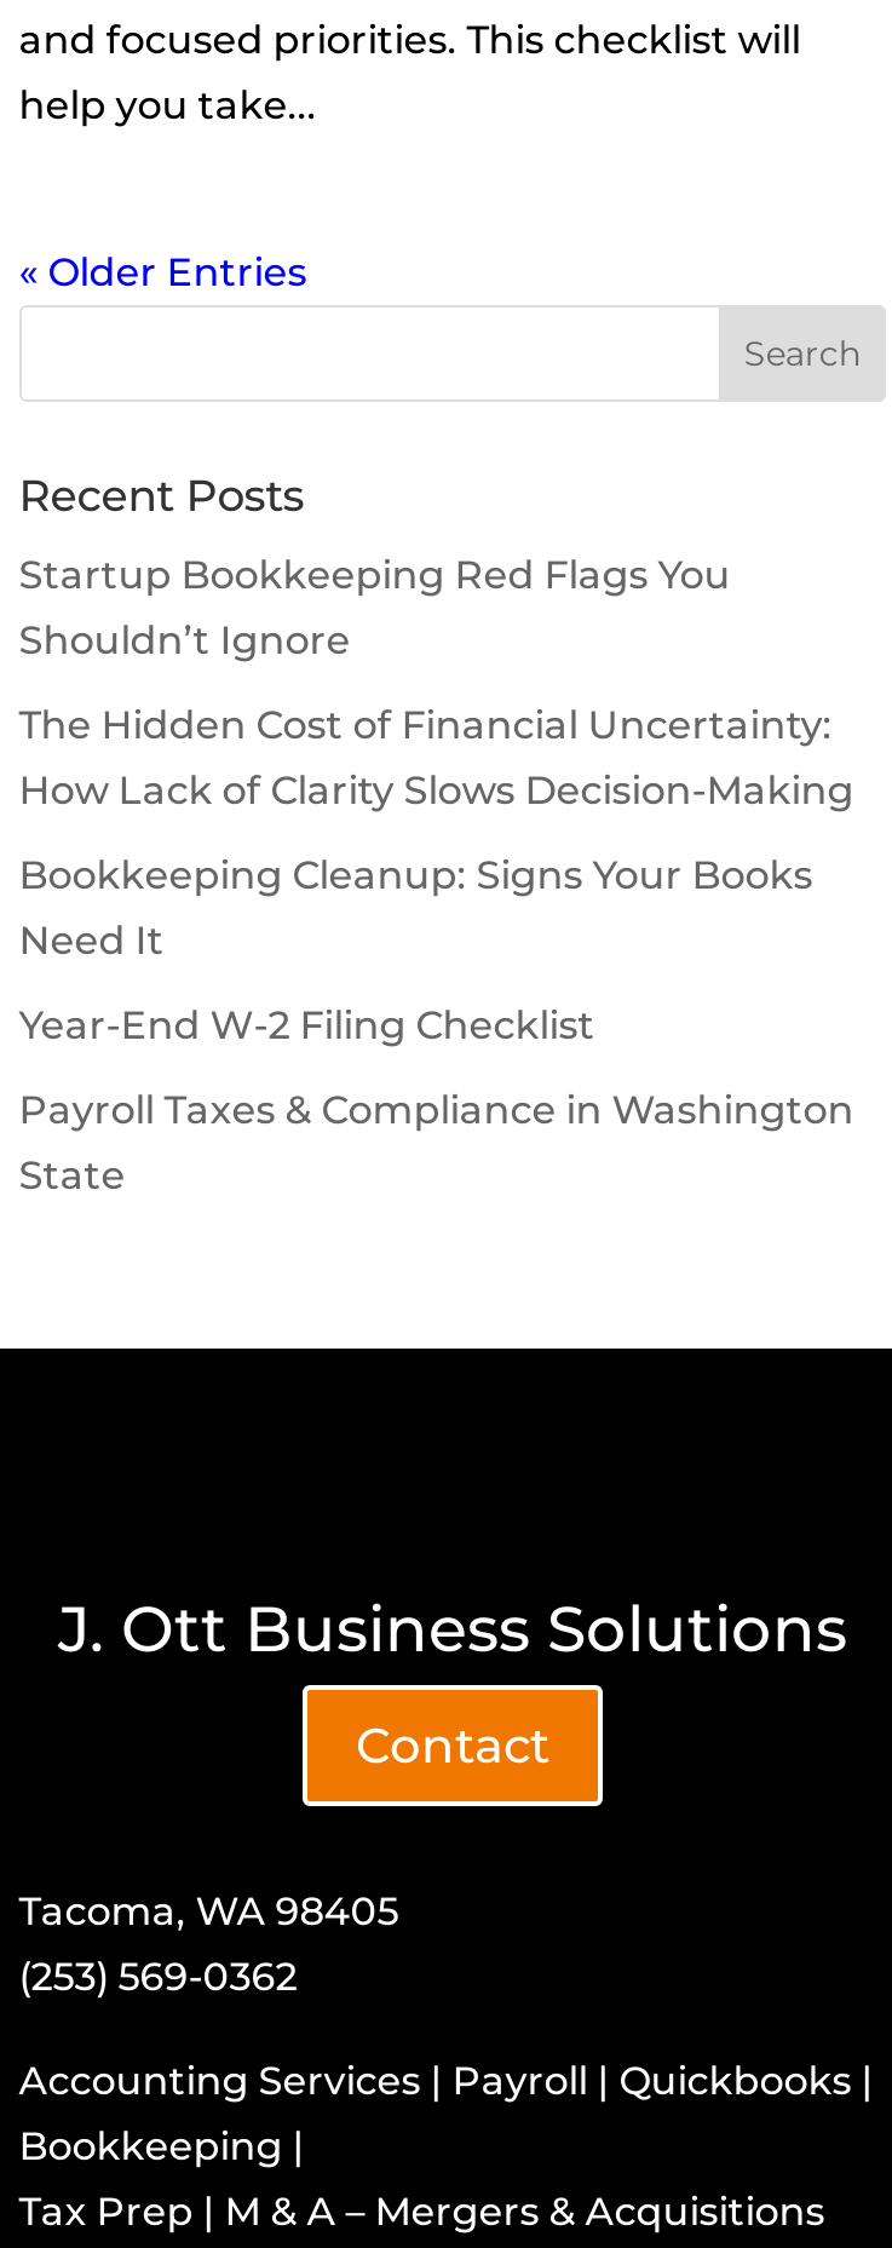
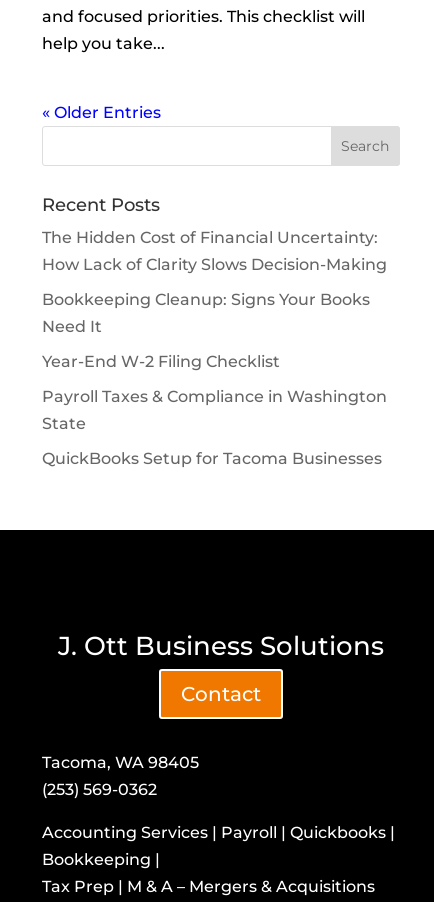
- Startup Bookkeeping Red Flags You
- Shouldn’t Ignore

moved up: The Hidden Cost of Financial Uncertainty: | How Lack of Clarity Slows Decision-Making | Bookkeeping Cleanup: Signs Your Books | Need It | Year-End W-2 Filing Checklist | Payroll Taxes & Compliance in Washington | State

+ QuickBooks Setup for Tacoma Businesses
